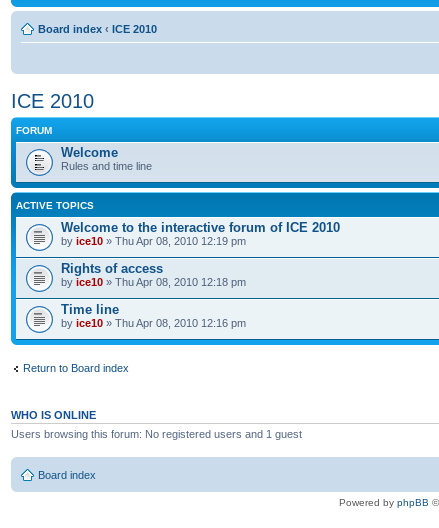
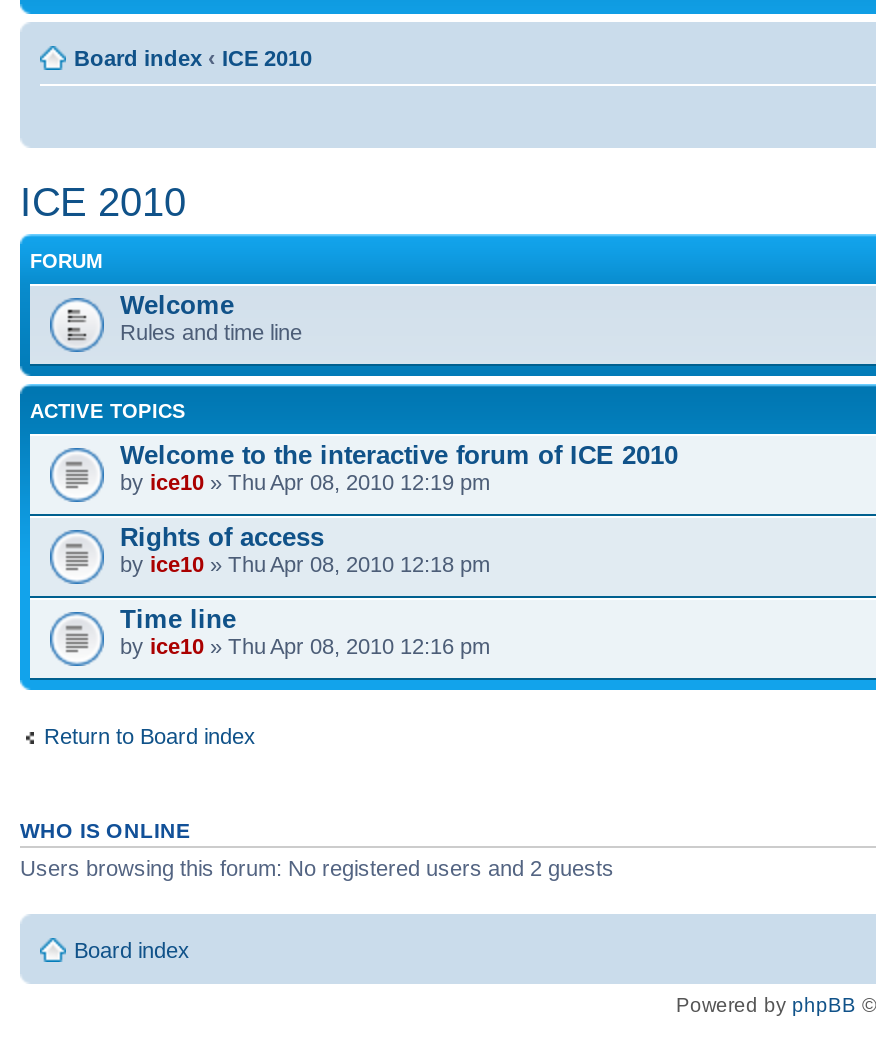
- Users browsing this forum: No registered users and 1 guest
+ Users browsing this forum: No registered users and 2 guests
